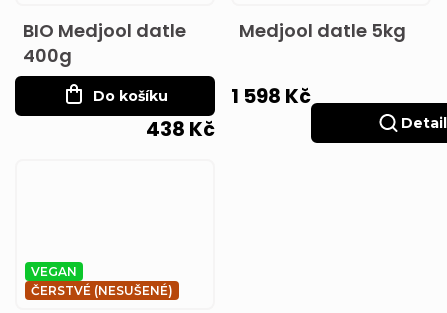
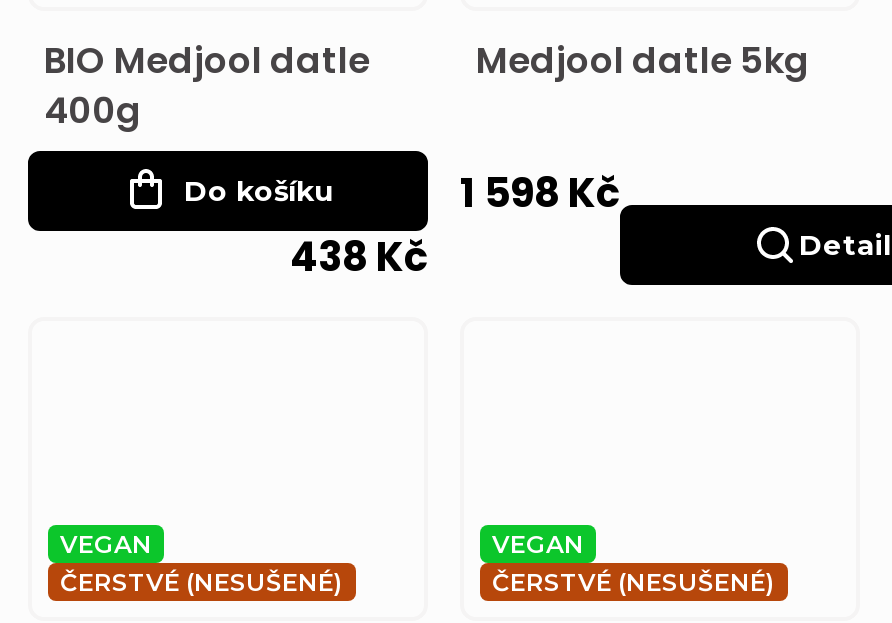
+ VEGAN
+ ČERSTVÉ (NESUŠENÉ)
